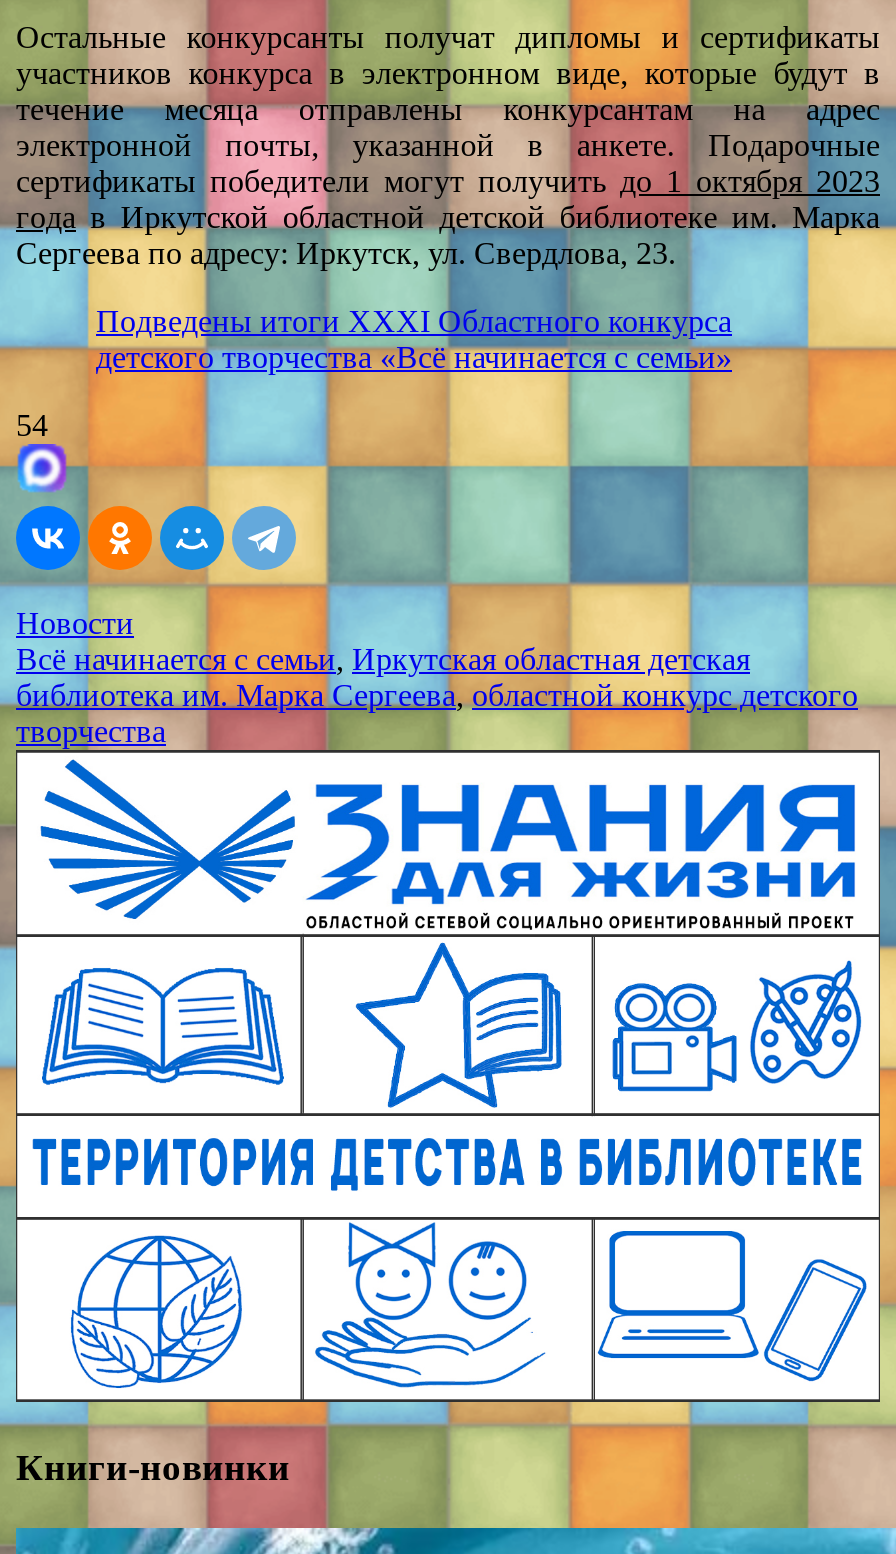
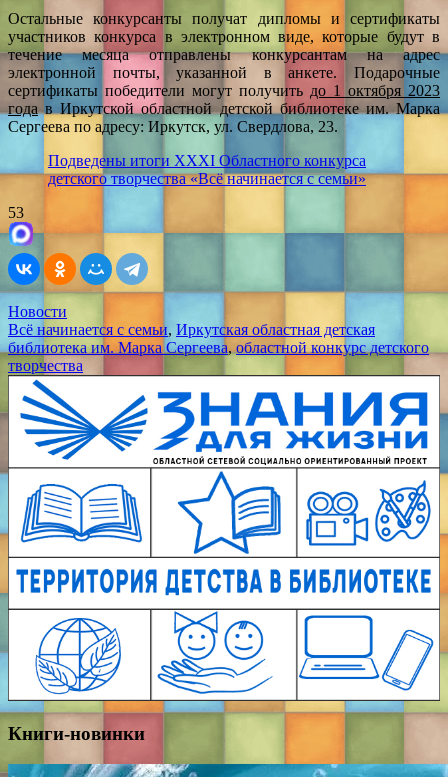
- 54
+ 53
